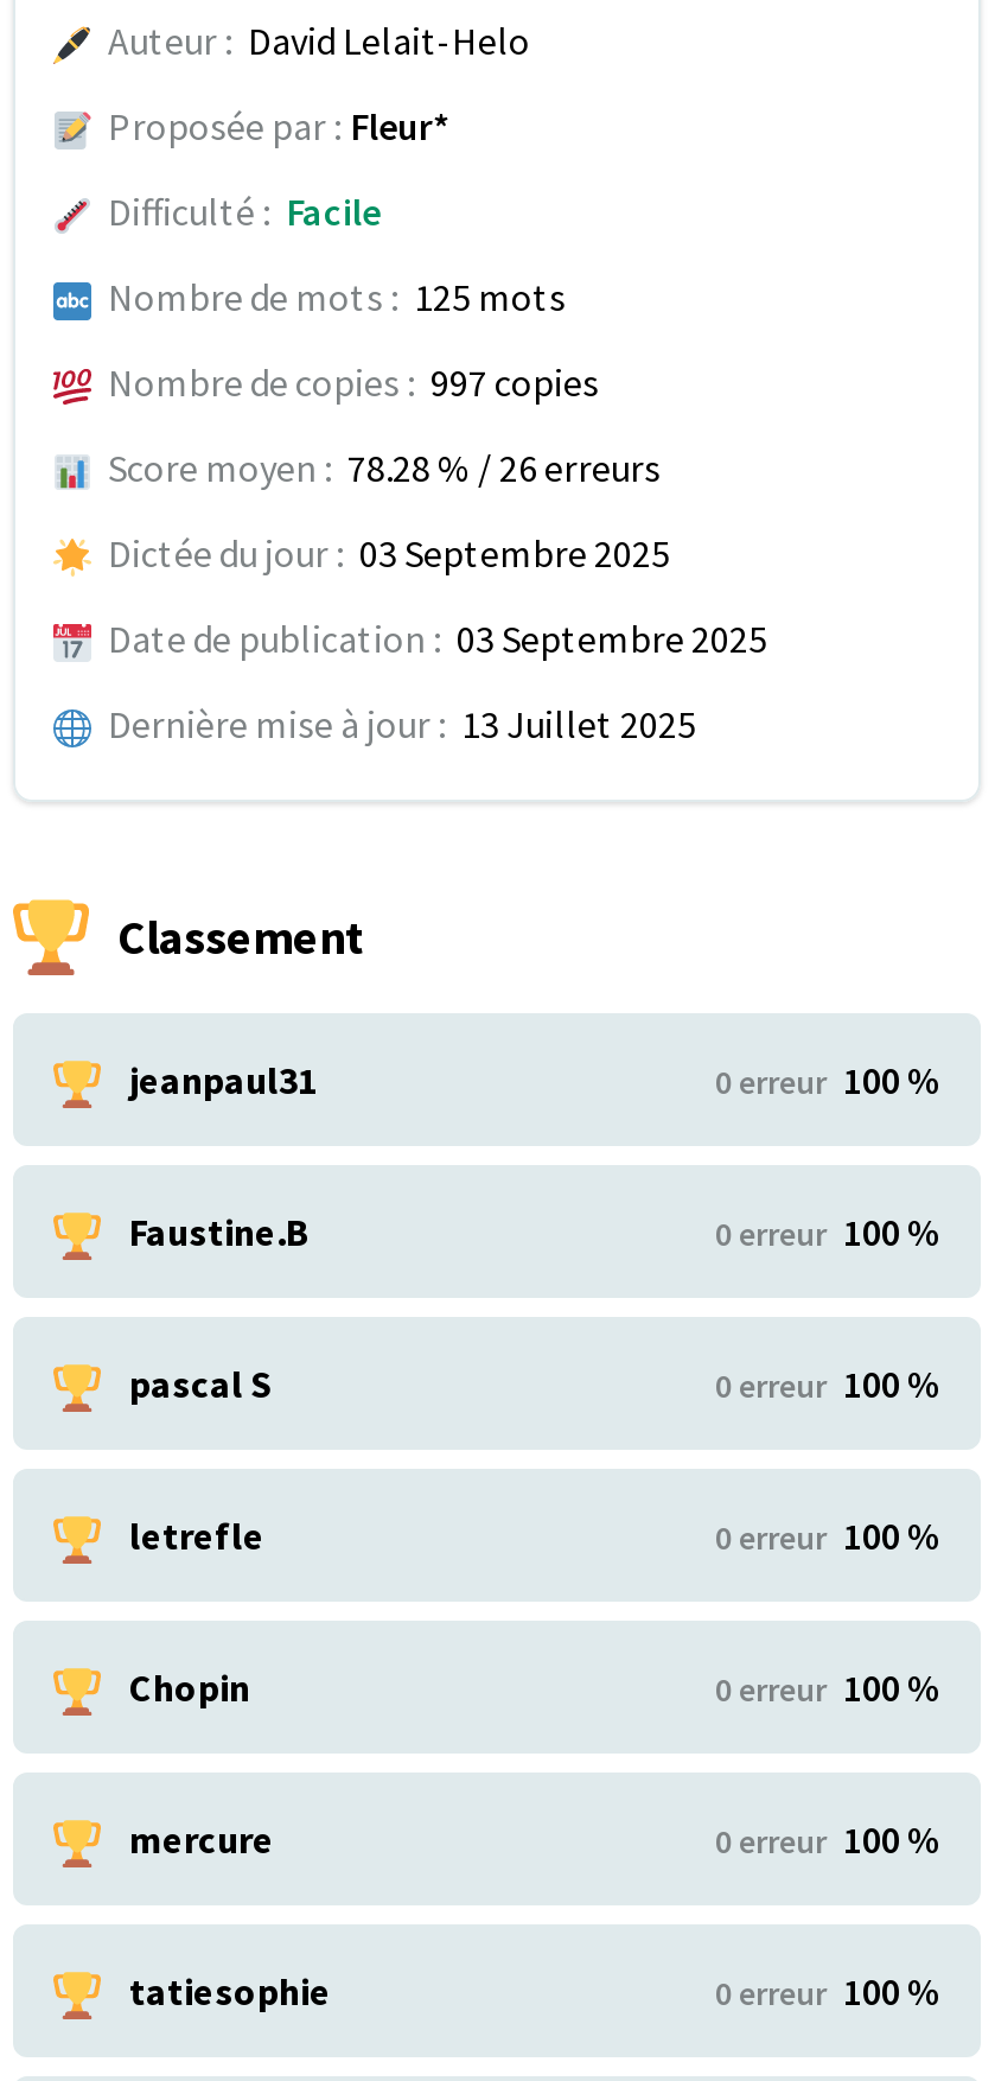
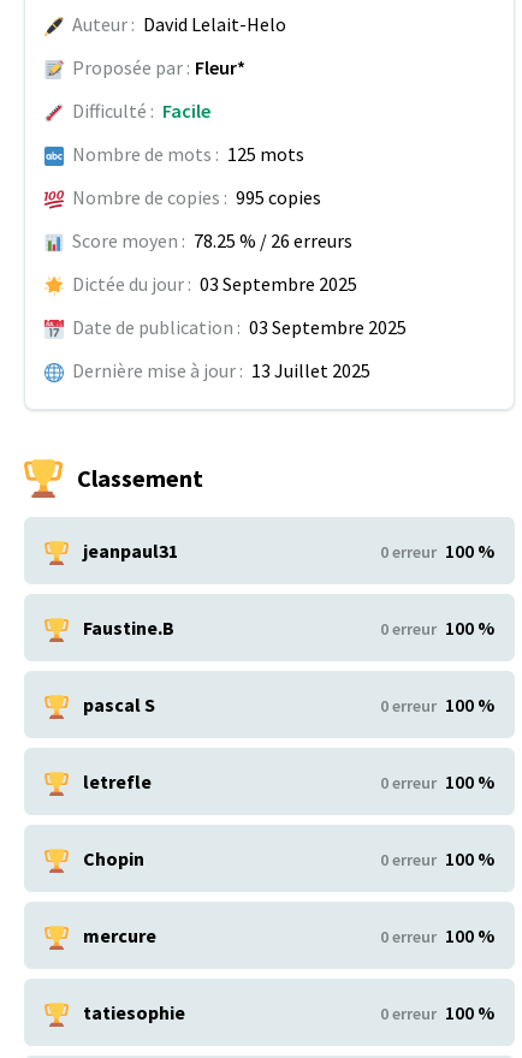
- Nombre de copies : 997 copies
+ Nombre de copies : 995 copies

- Score moyen : 78.28 % / 26 erreurs
+ Score moyen : 78.25 % / 26 erreurs
